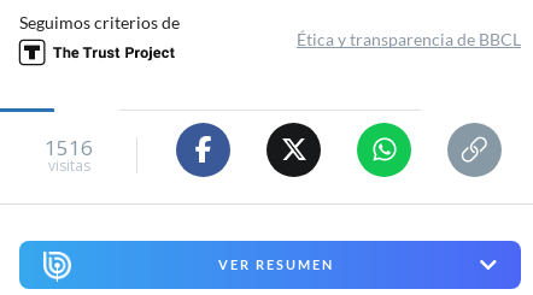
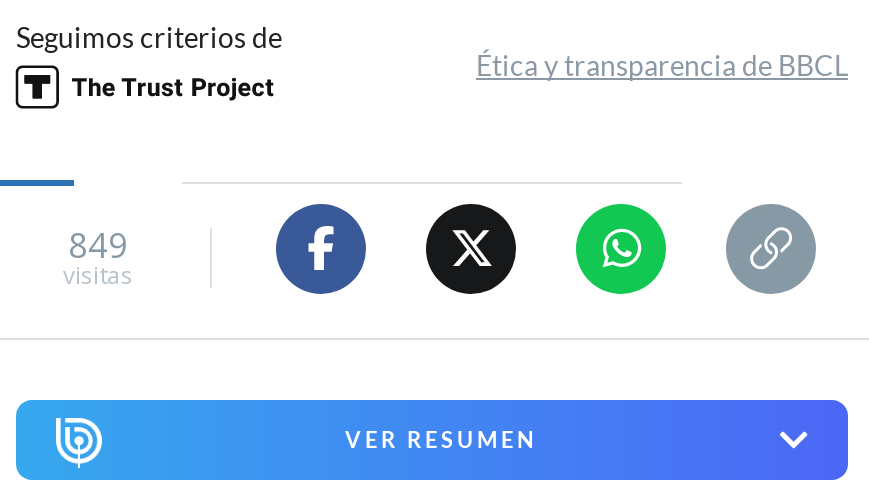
- 1516
+ 849
